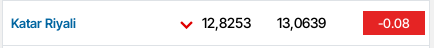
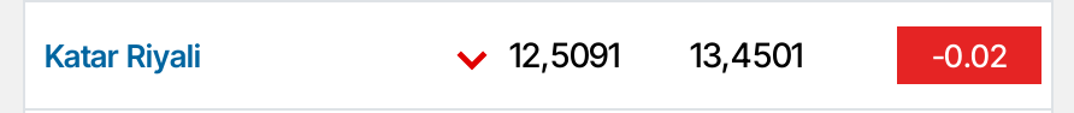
- 12,8253
+ 12,5091

- 13,0639
+ 13,4501

- -0.08
+ -0.02
